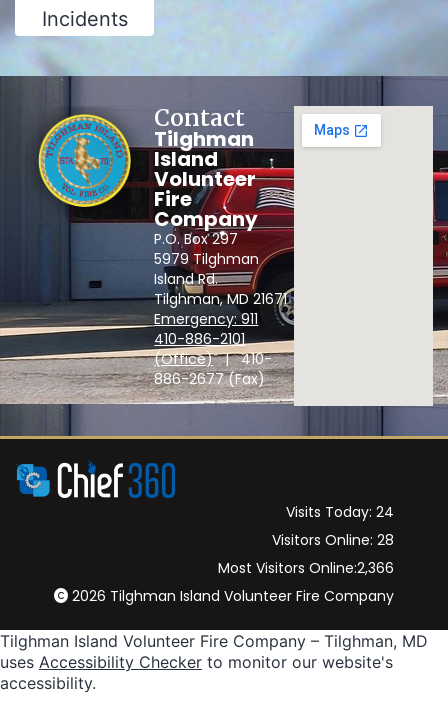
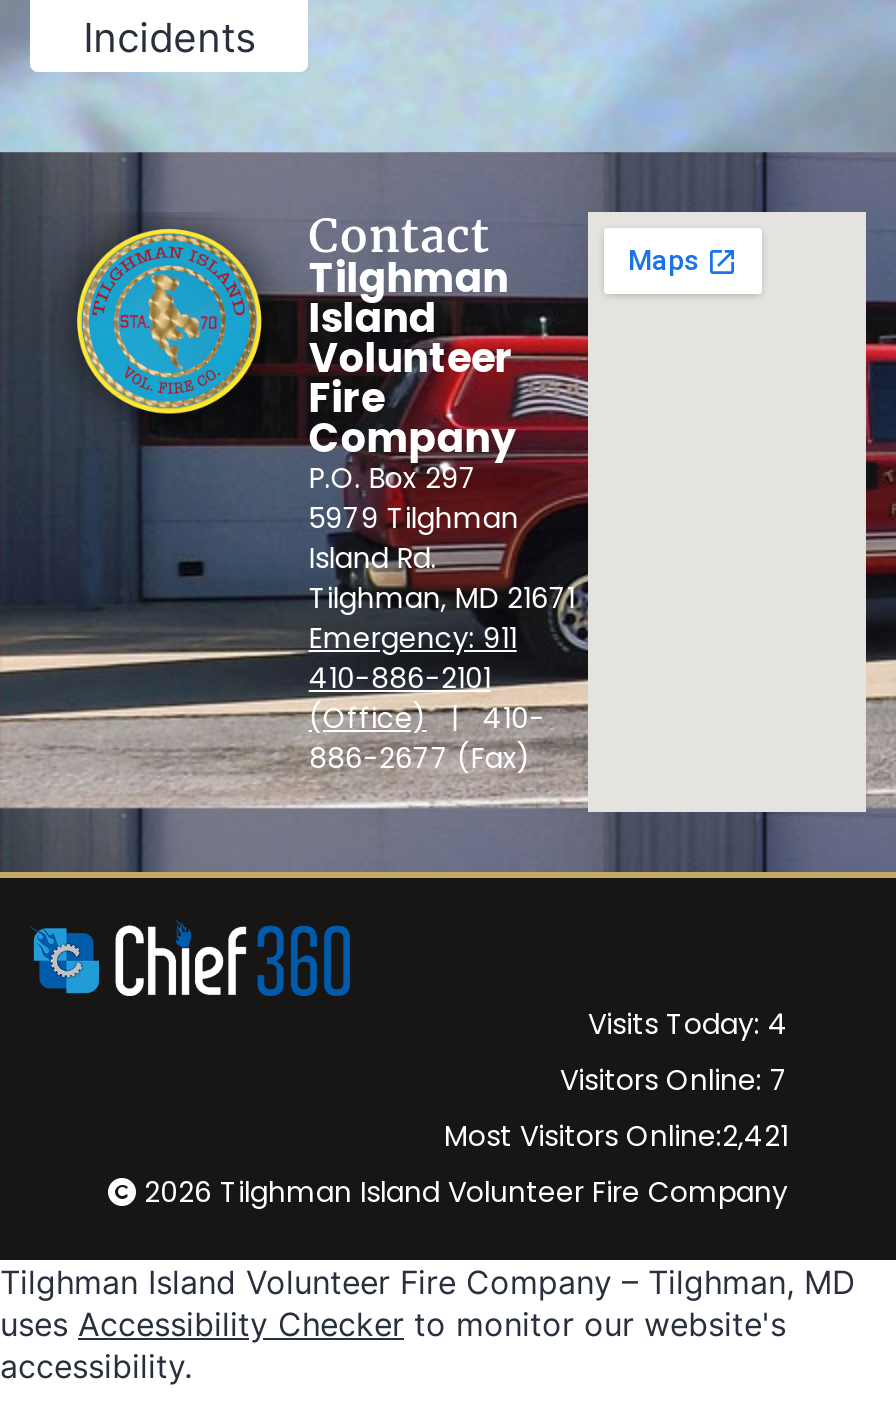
- Visits Today: 24
+ Visits Today: 4

- Visitors Online: 28
+ Visitors Online: 7

- Most Visitors Online:2,366
+ Most Visitors Online:2,421
